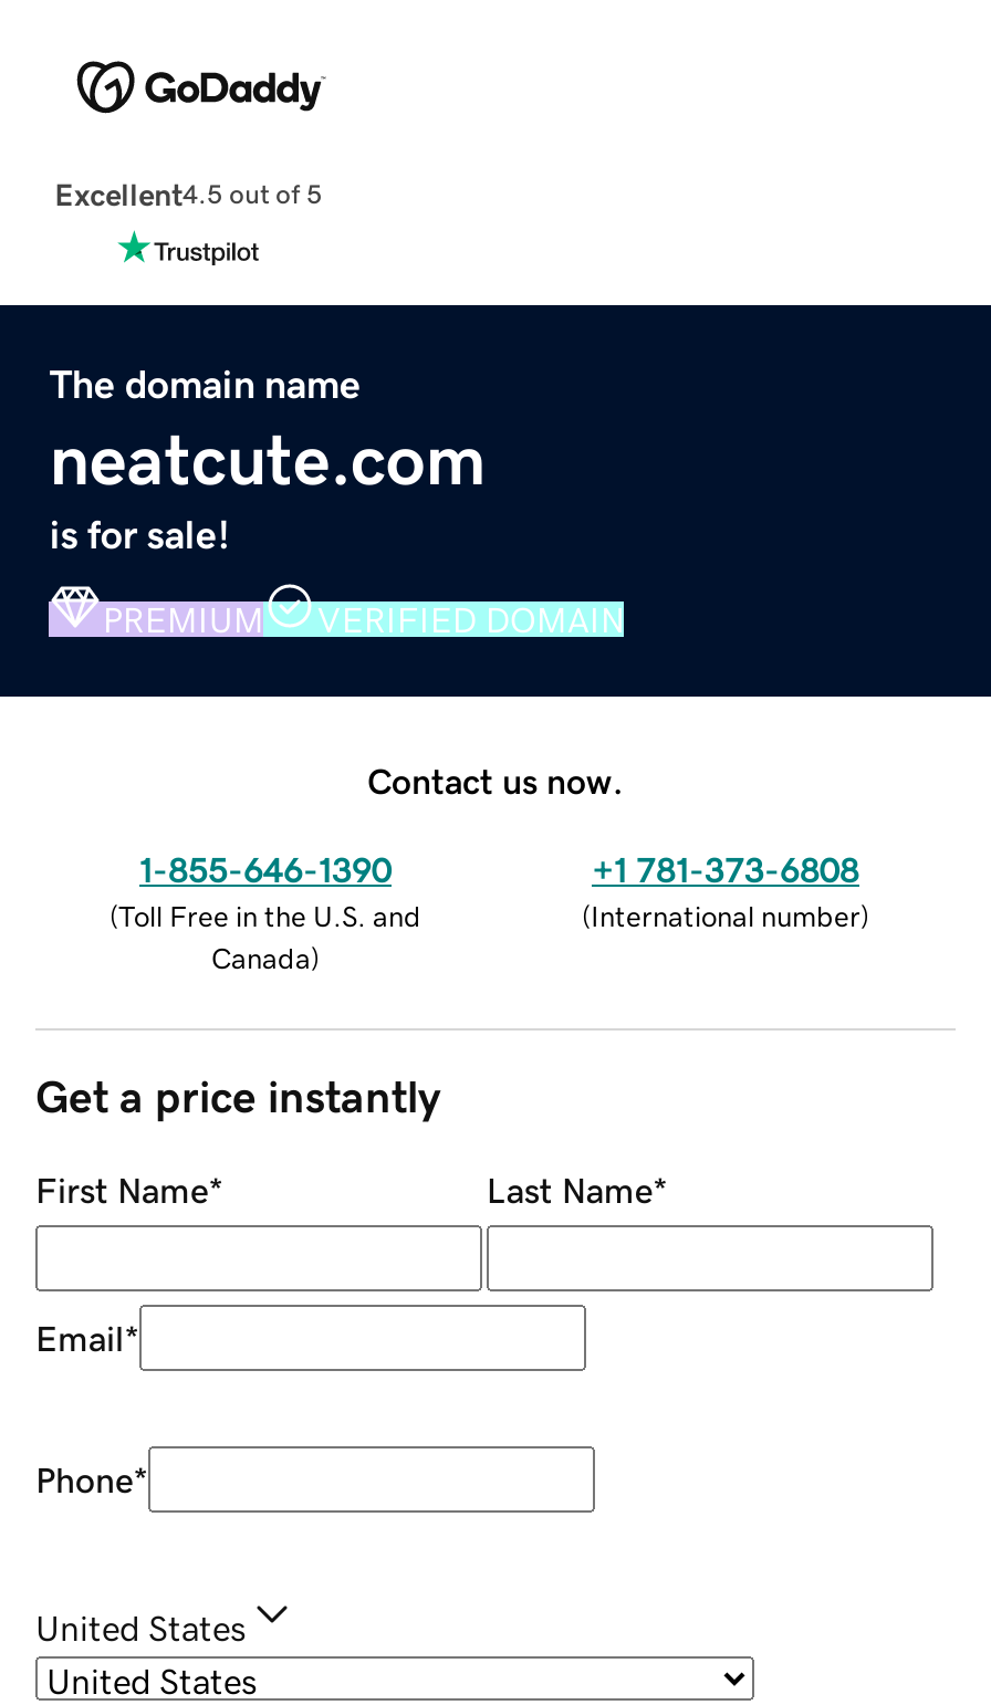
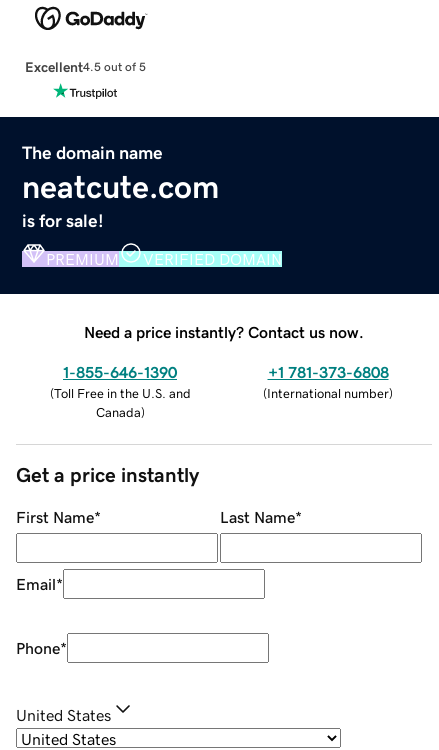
- Contact us now.
+ Need a price instantly? Contact us now.
